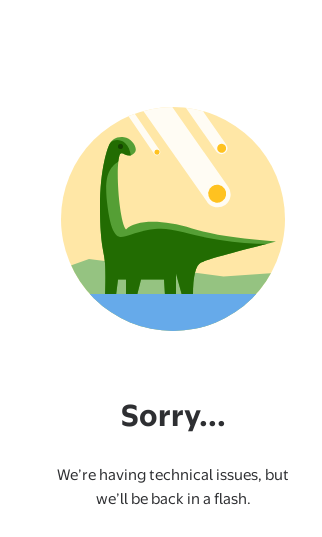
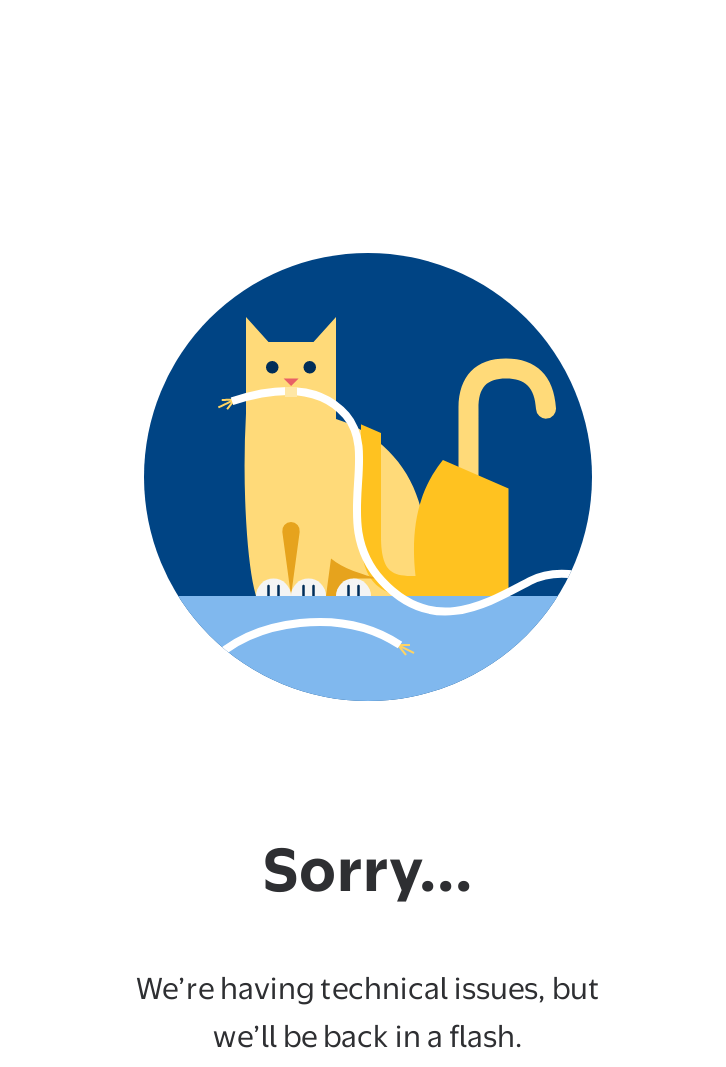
- [image]
+ [image]
